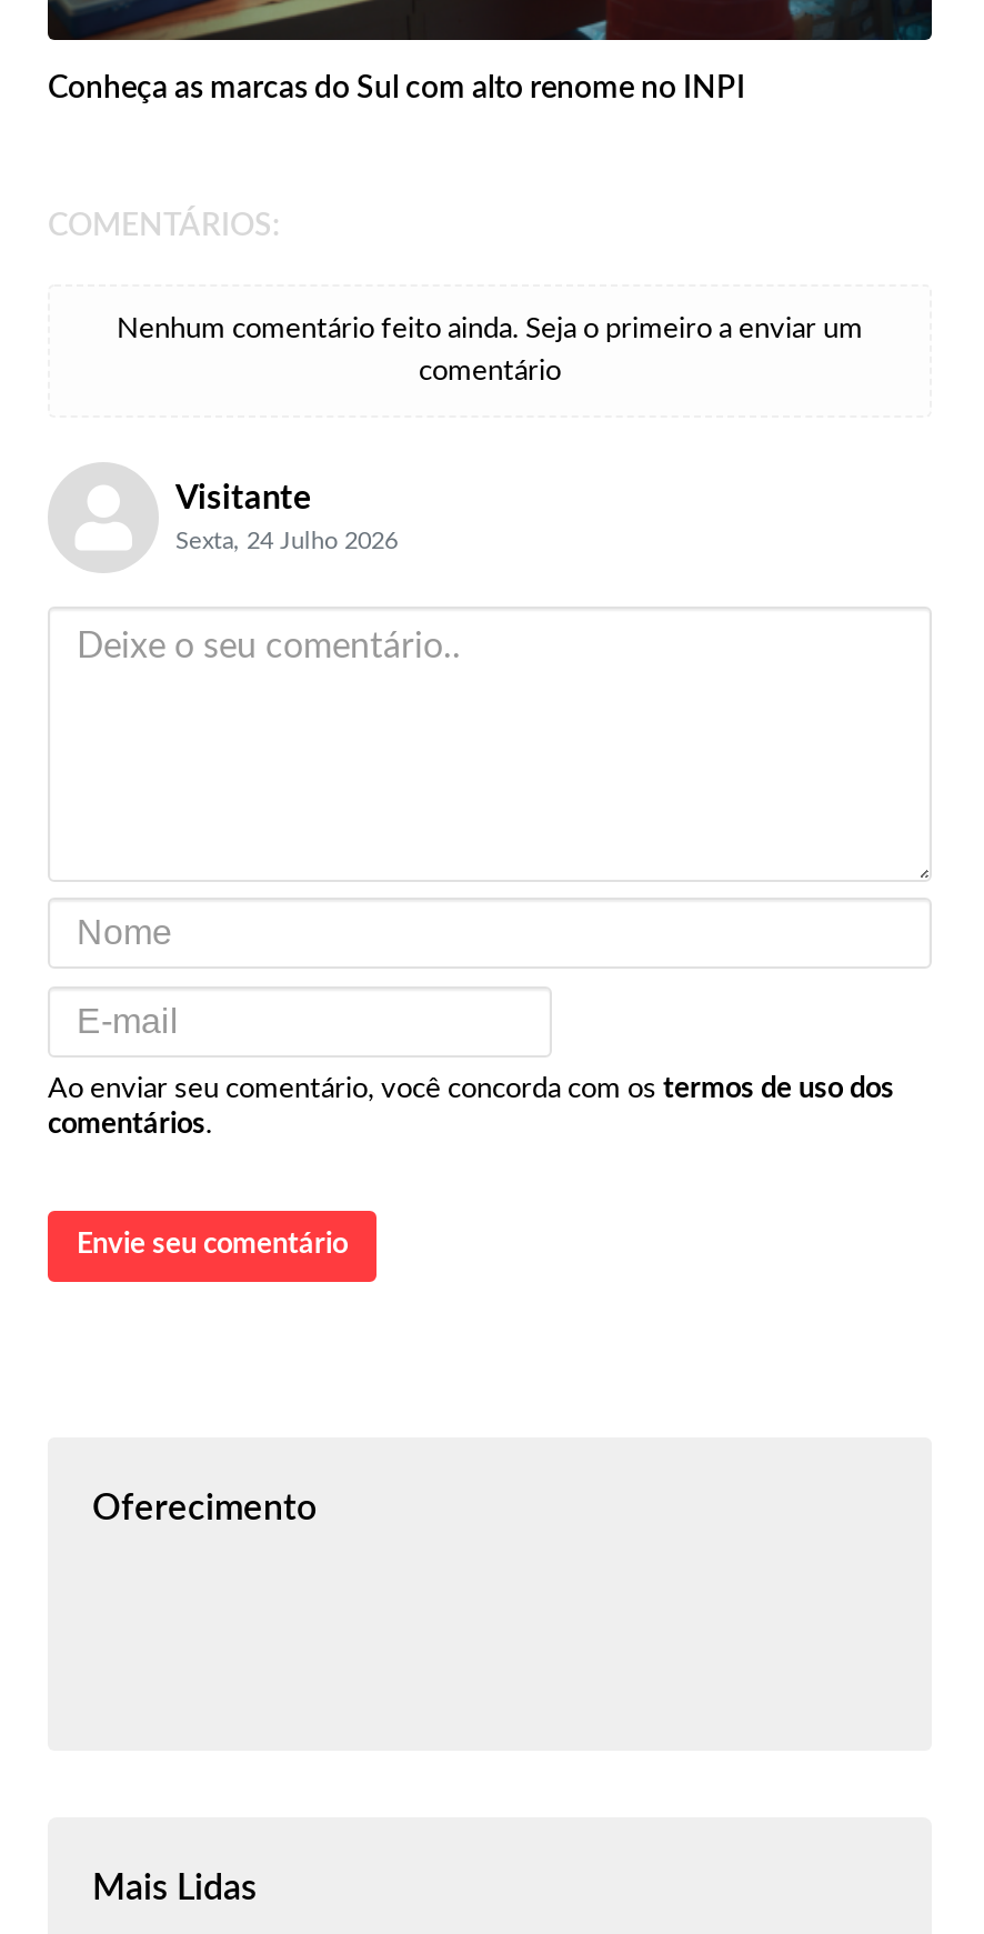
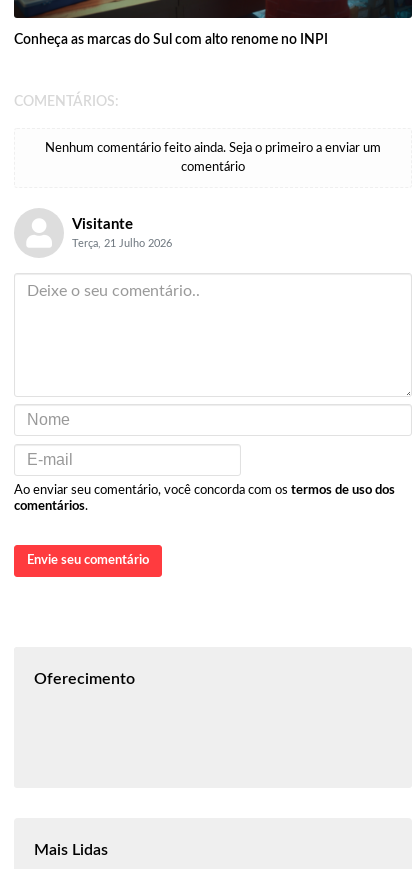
- Sexta, 24 Julho 2026
+ Terça, 21 Julho 2026
